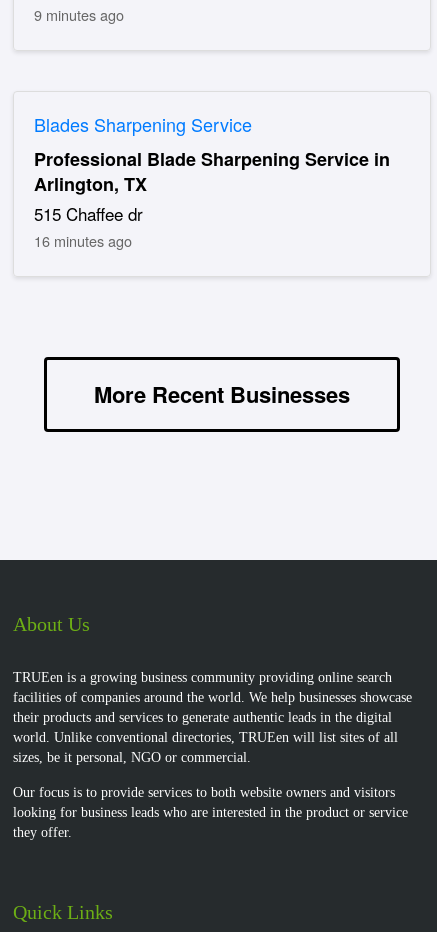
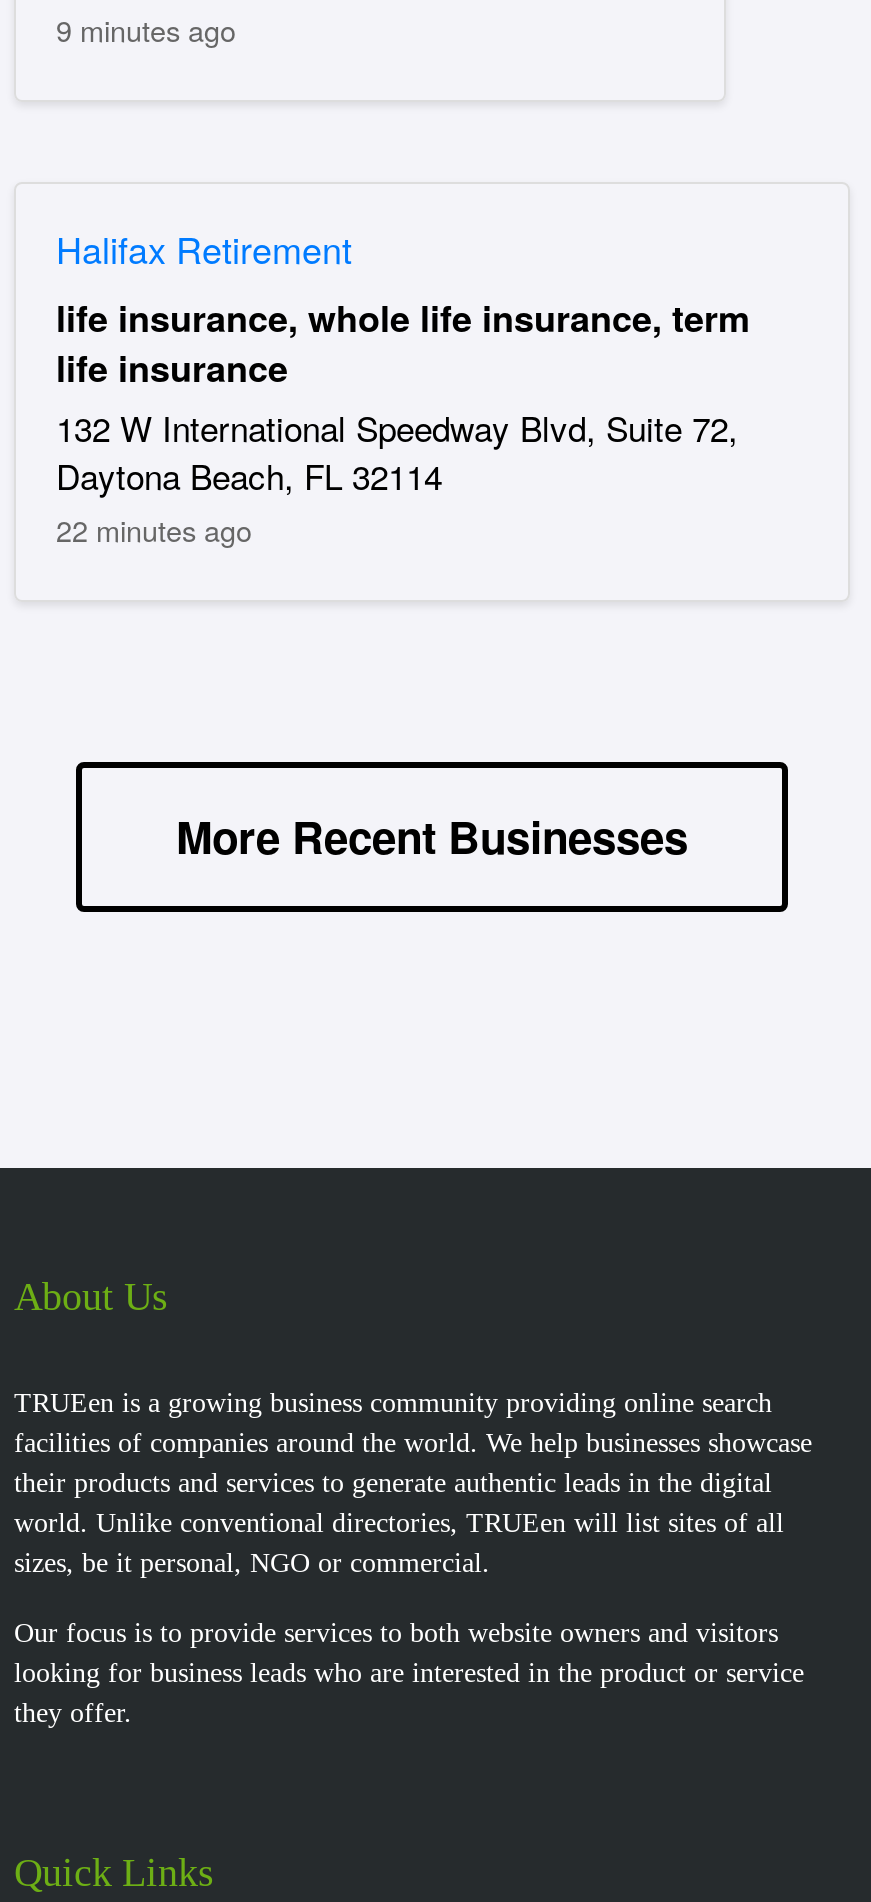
- Blades Sharpening Service
- Professional Blade Sharpening Service in
- Arlington, TX
- 515 Chaffee dr
- 16 minutes ago
+ Halifax Retirement
+ life insurance, whole life insurance, term
+ life insurance
+ 132 W International Speedway Blvd, Suite 72,
+ Daytona Beach, FL 32114
+ 22 minutes ago
